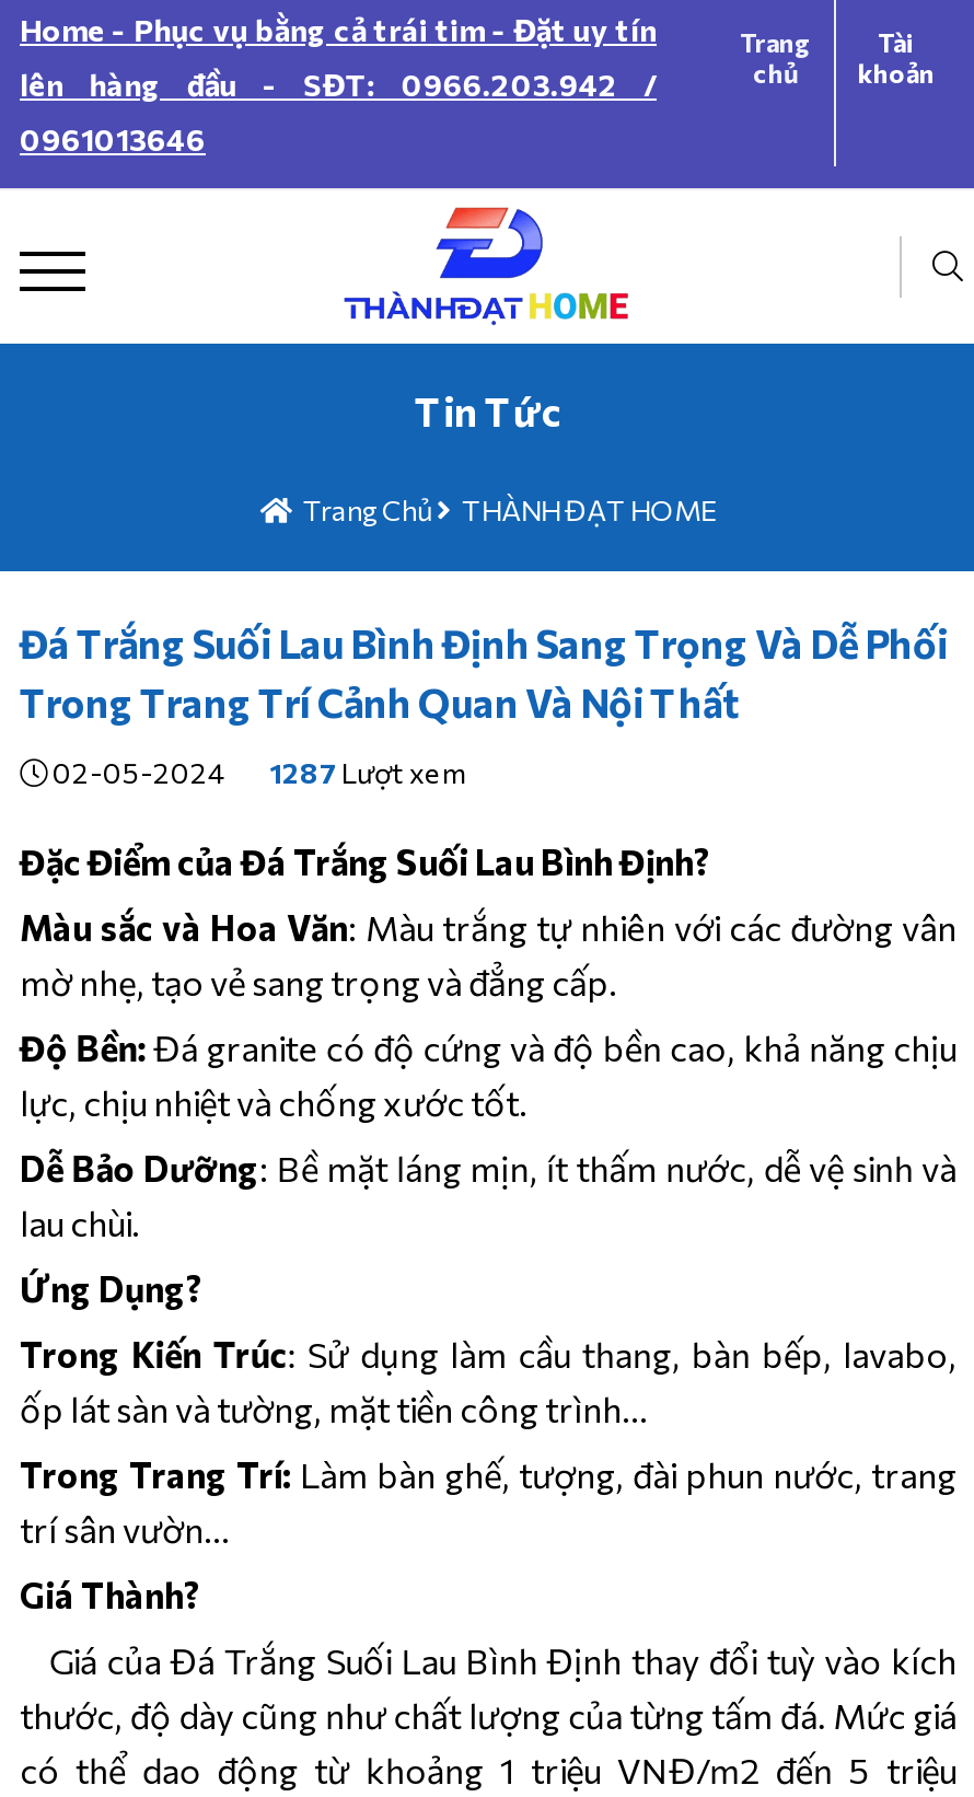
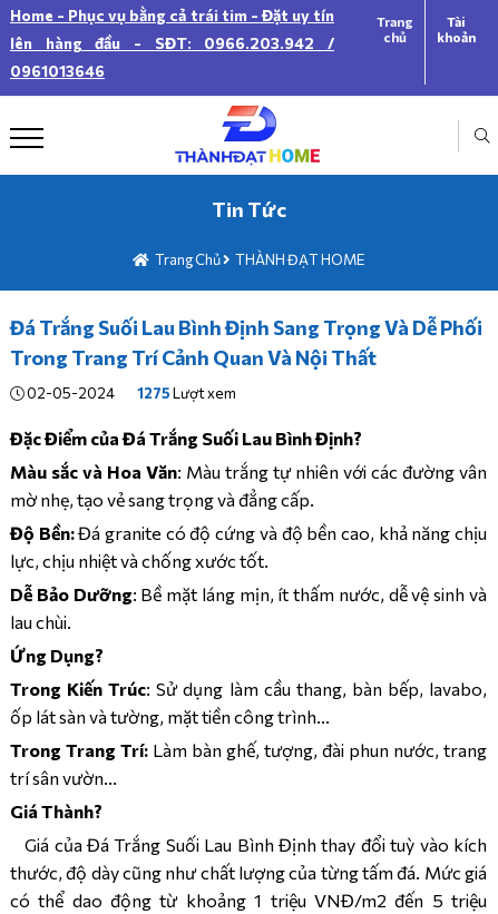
- 02-05-2024 1287 Lượt xem
+ 02-05-2024 1275 Lượt xem
